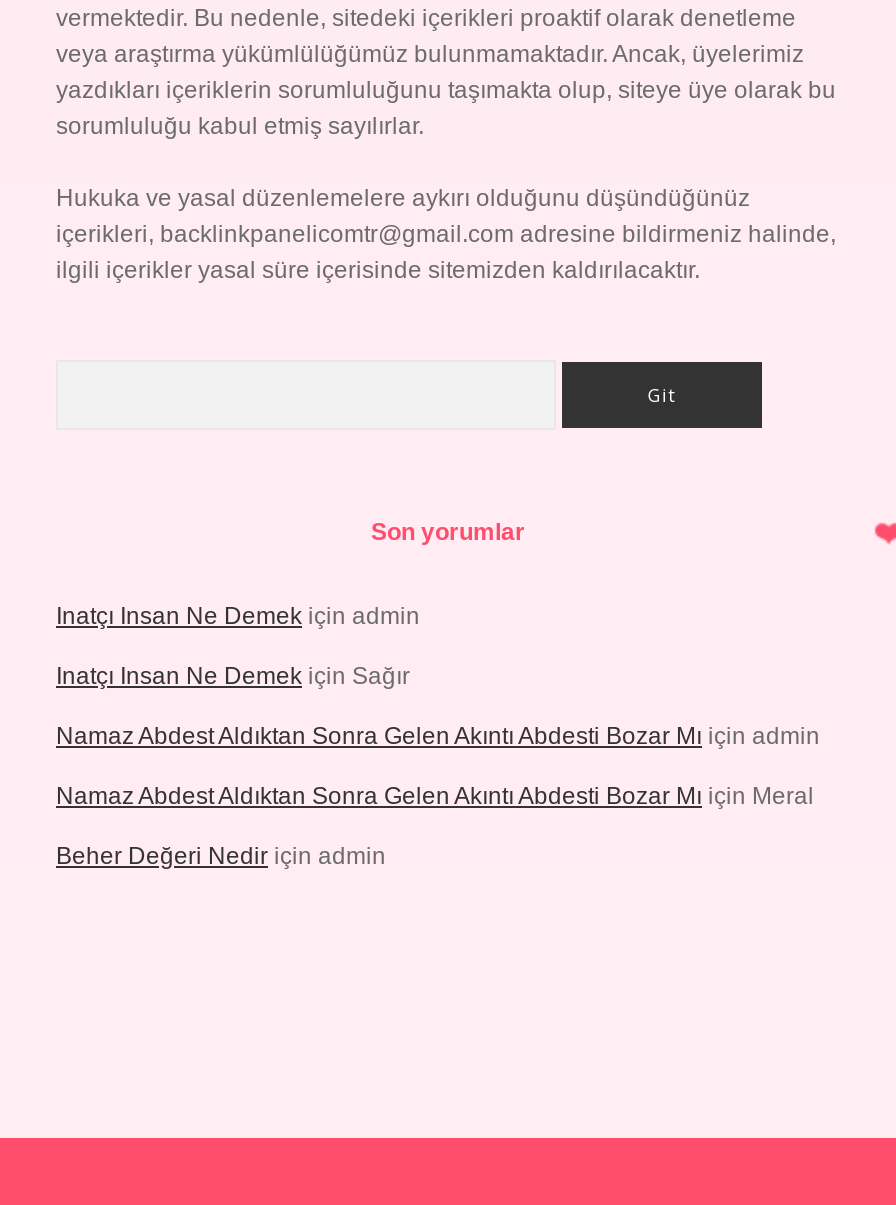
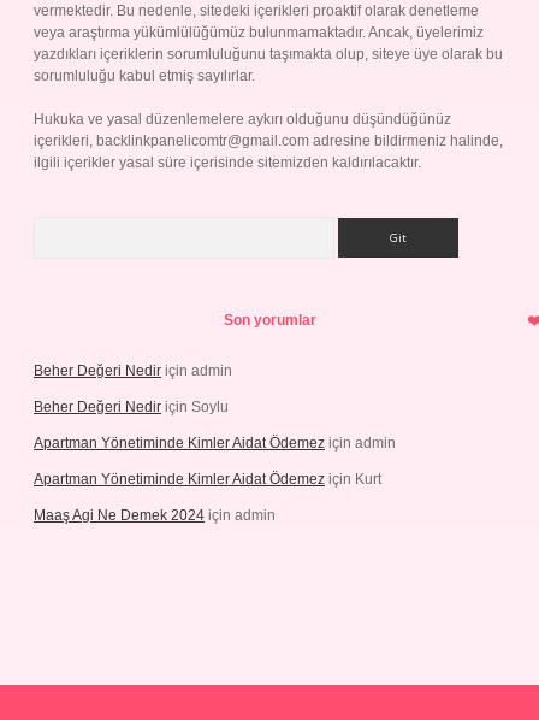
- Inatçı Insan Ne Demek için admin
- Inatçı Insan Ne Demek için Sağır
- Namaz Abdest Aldıktan Sonra Gelen Akıntı Abdesti Bozar Mı için admin
- Namaz Abdest Aldıktan Sonra Gelen Akıntı Abdesti Bozar Mı için Meral

moved up: Beher Değeri Nedir için admin

+ Beher Değeri Nedir için Soylu
+ Apartman Yönetiminde Kimler Aidat Ödemez için admin
+ Apartman Yönetiminde Kimler Aidat Ödemez için Kurt
+ Maaş Agi Ne Demek 2024 için admin
